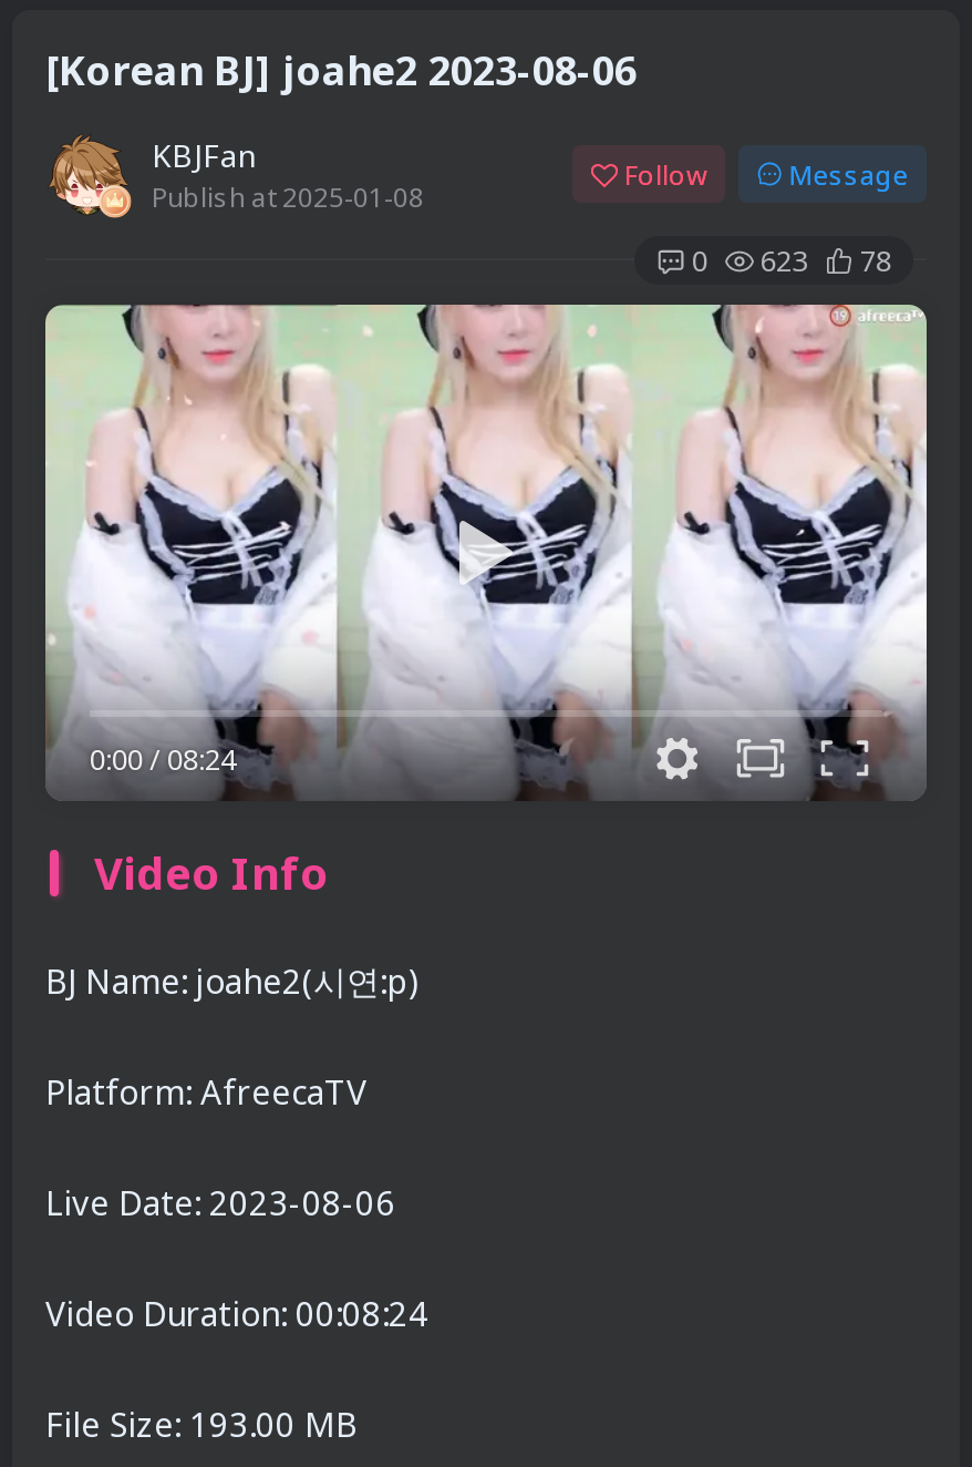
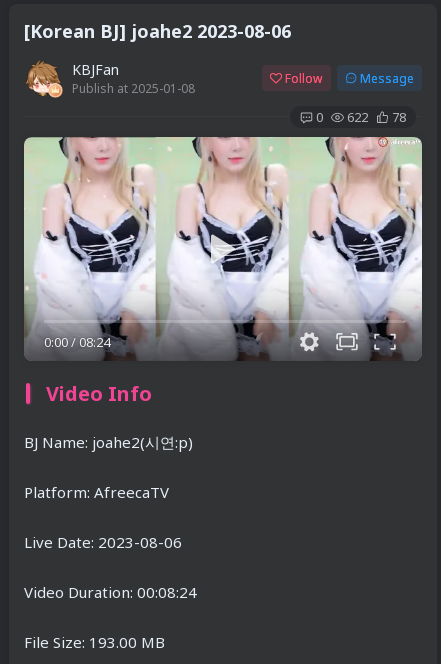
- 0 623 78
+ 0 622 78
